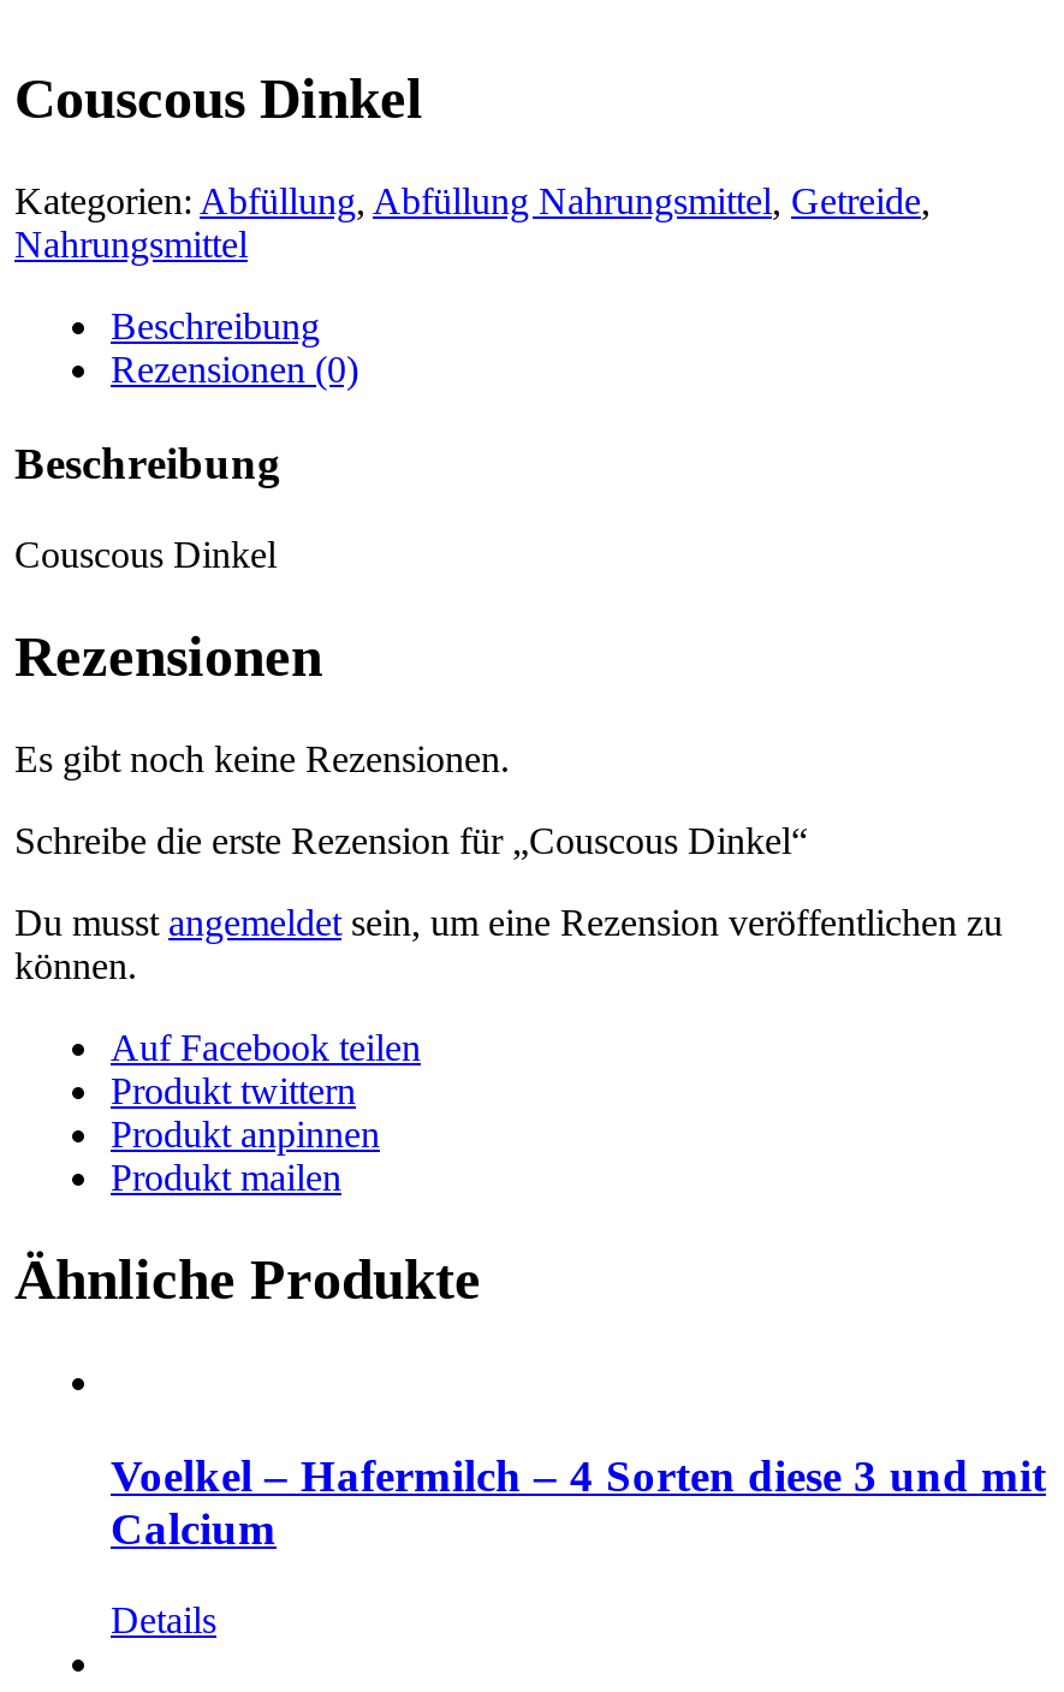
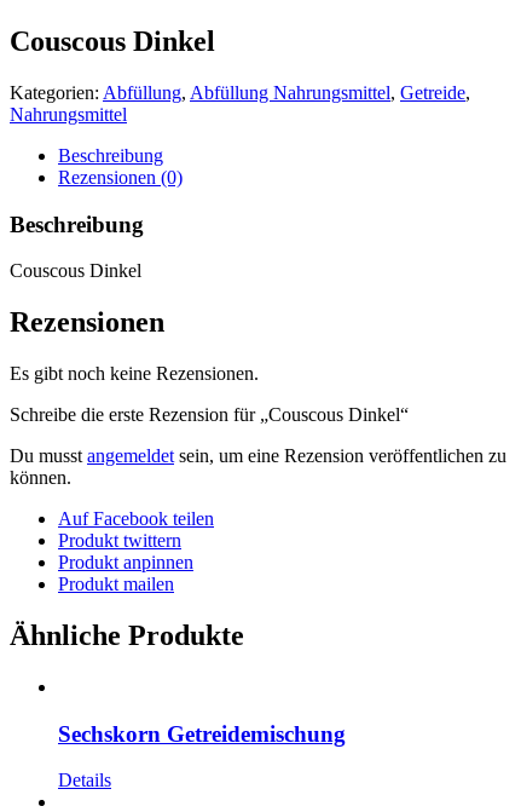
- Voelkel – Hafermilch – 4 Sorten diese 3 und mit
- Calcium
+ Sechskorn Getreidemischung
